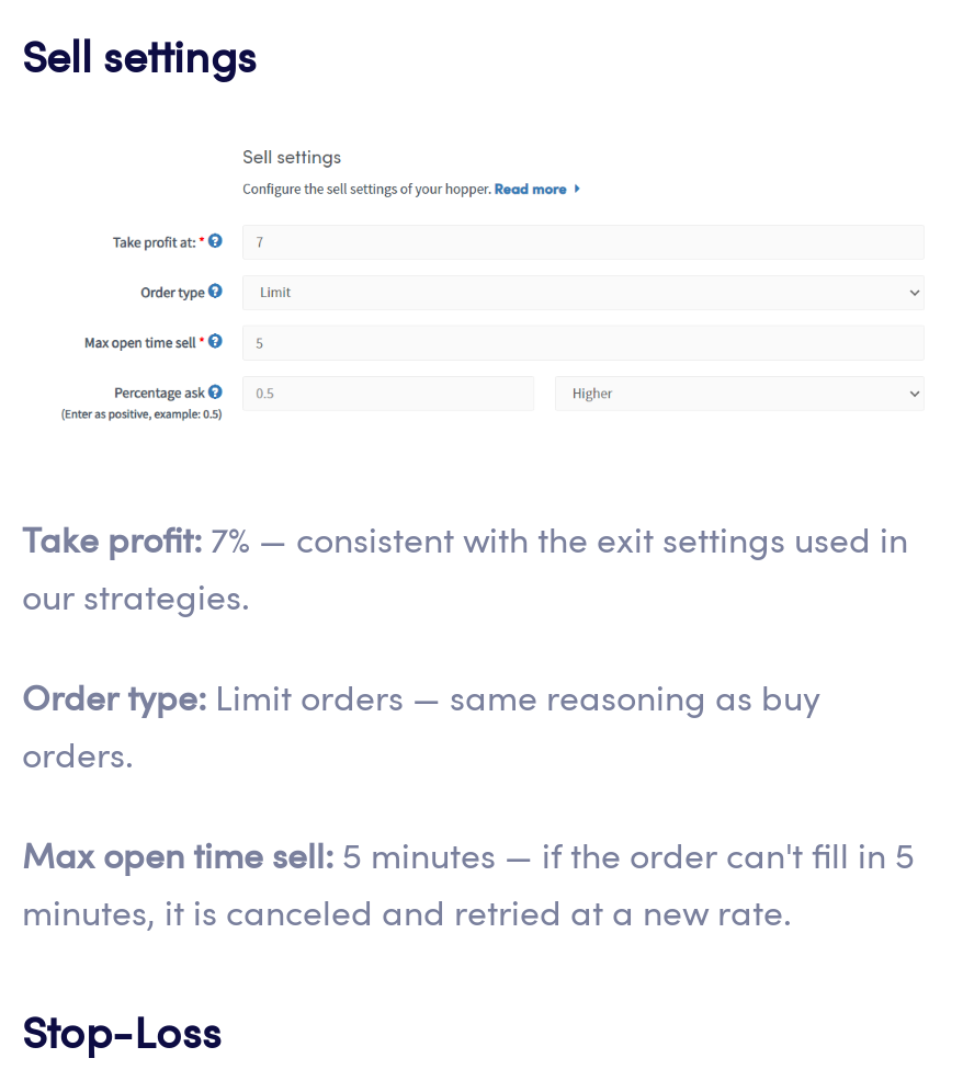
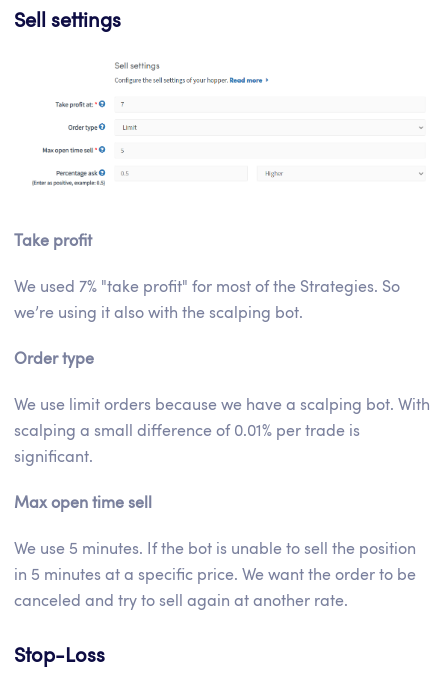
- Take profit: 7% — consistent with the exit settings used in
- our strategies.
- Order type: Limit orders — same reasoning as buy
- orders.
- Max open time sell: 5 minutes — if the order can't fill in 5
- minutes, it is canceled and retried at a new rate.
+ Take profit
+ We used 7% "take profit" for most of the Strategies. So
+ we’re using it also with the scalping bot.
+ Order type
+ We use limit orders because we have a scalping bot. With
+ scalping a small difference of 0.01% per trade is
+ significant.
+ Max open time sell
+ We use 5 minutes. If the bot is unable to sell the position
+ in 5 minutes at a specific price. We want the order to be
+ canceled and try to sell again at another rate.
